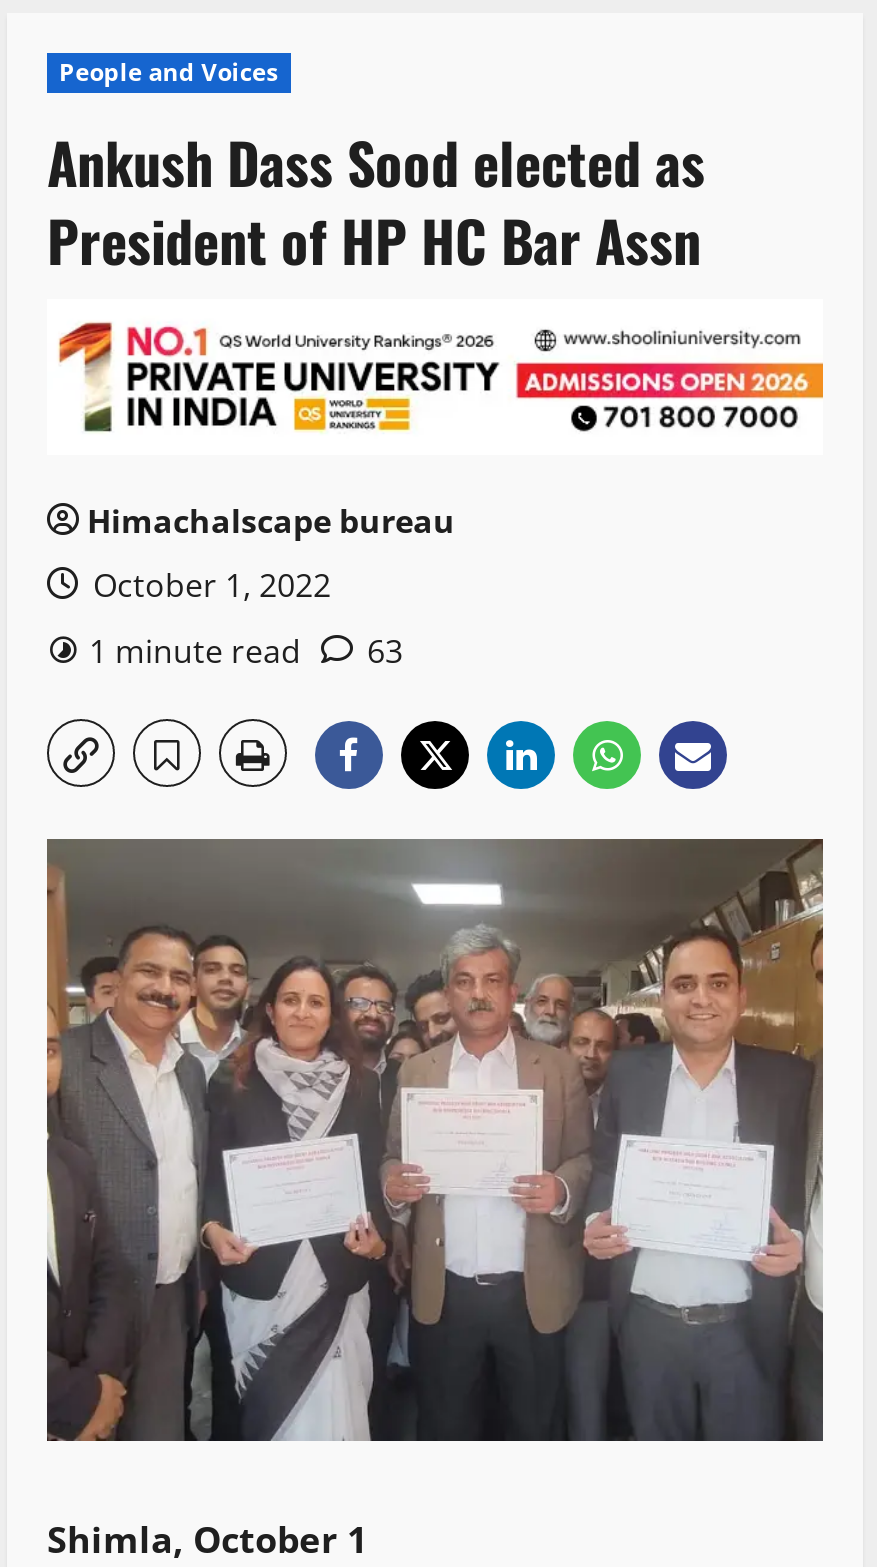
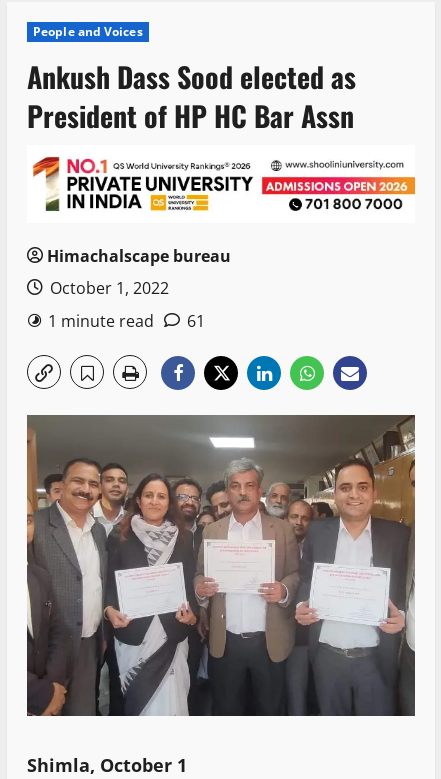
- 1 minute read 63
+ 1 minute read 61
